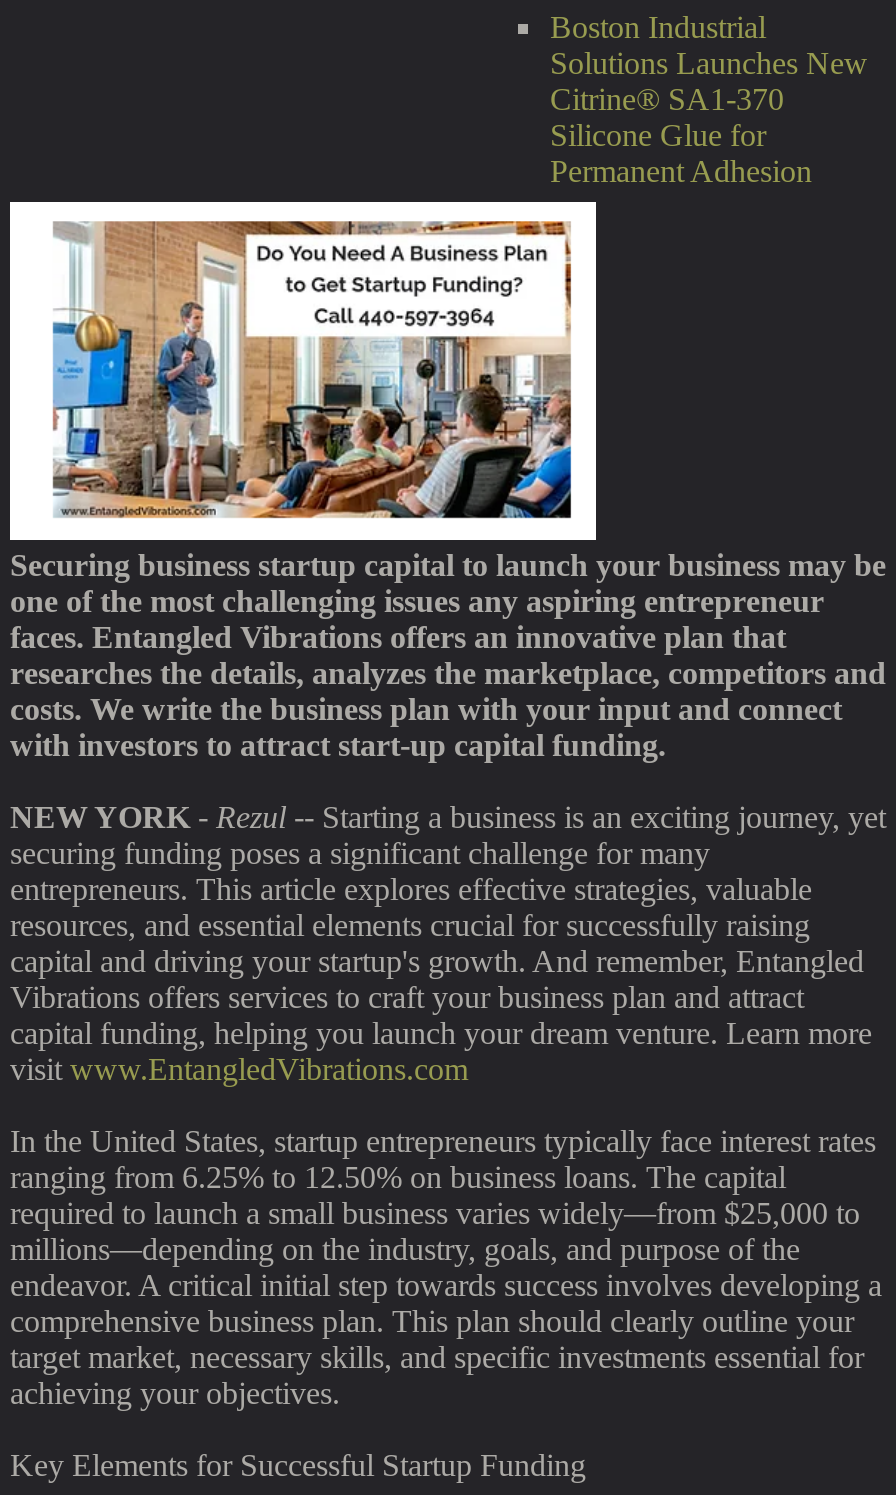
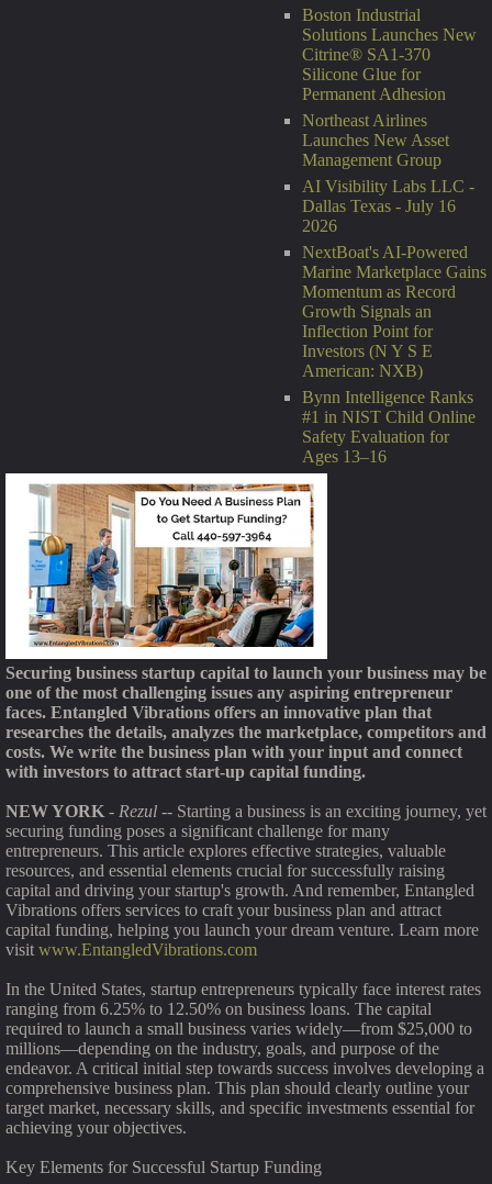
+ Northeast Airlines
+ Launches New Asset
+ Management Group
+ AI Visibility Labs LLC -
+ Dallas Texas - July 16
+ 2026
+ NextBoat's AI-Powered
+ Marine Marketplace Gains
+ Momentum as Record
+ Growth Signals an
+ Inflection Point for
+ Investors (N Y S E
+ American: NXB)
+ Bynn Intelligence Ranks
+ #1 in NIST Child Online
+ Safety Evaluation for
+ Ages 13–16
